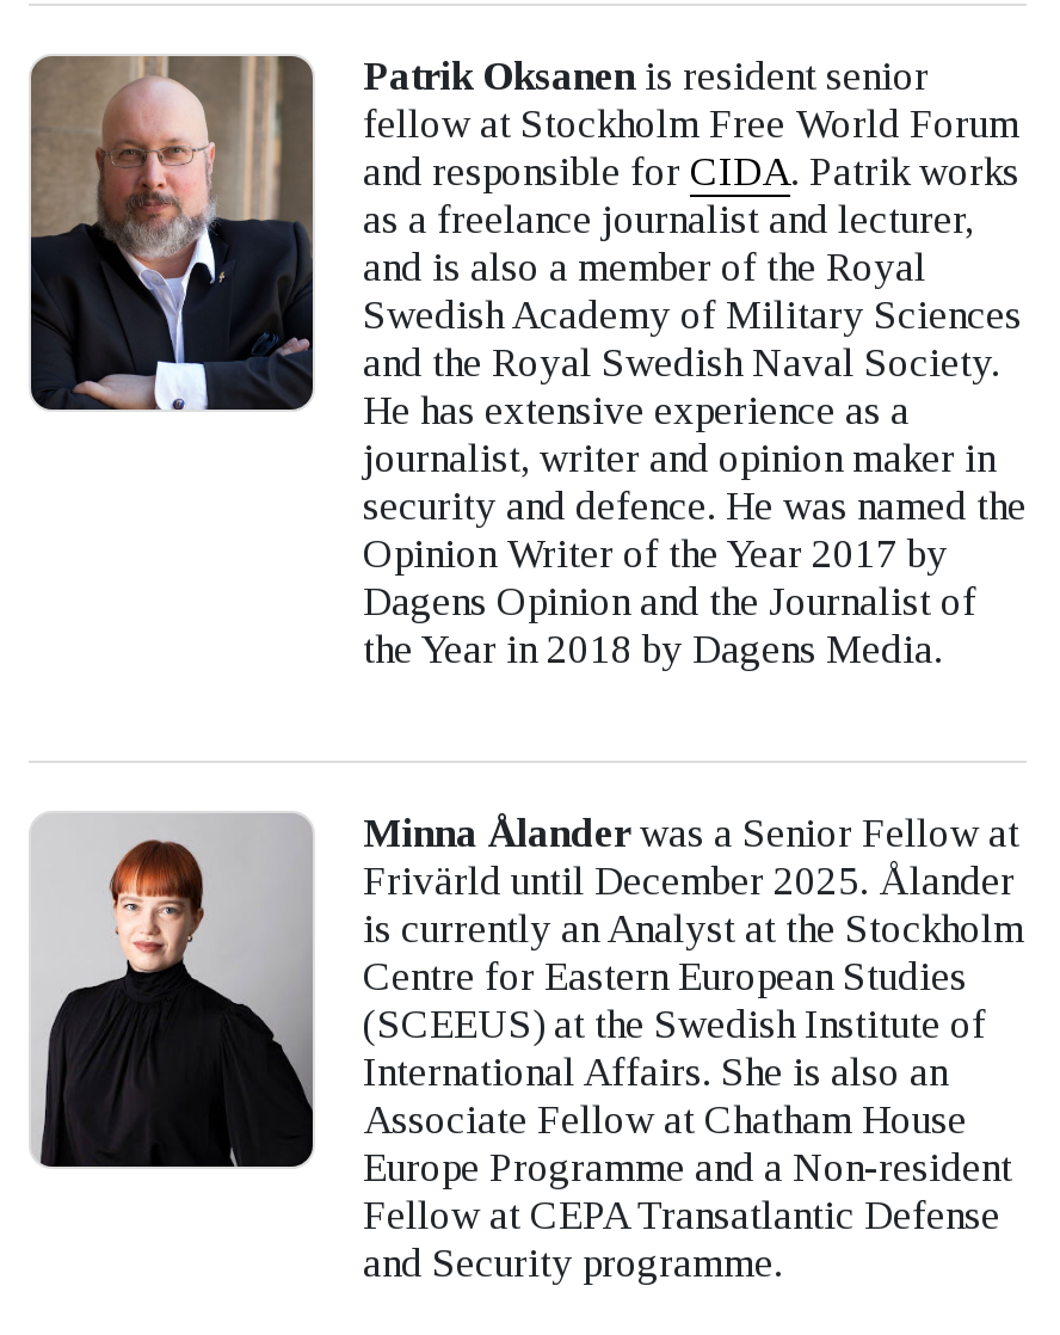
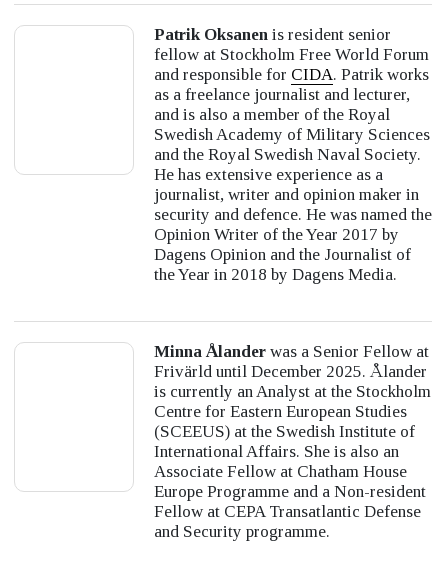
- [image]

- [image]
